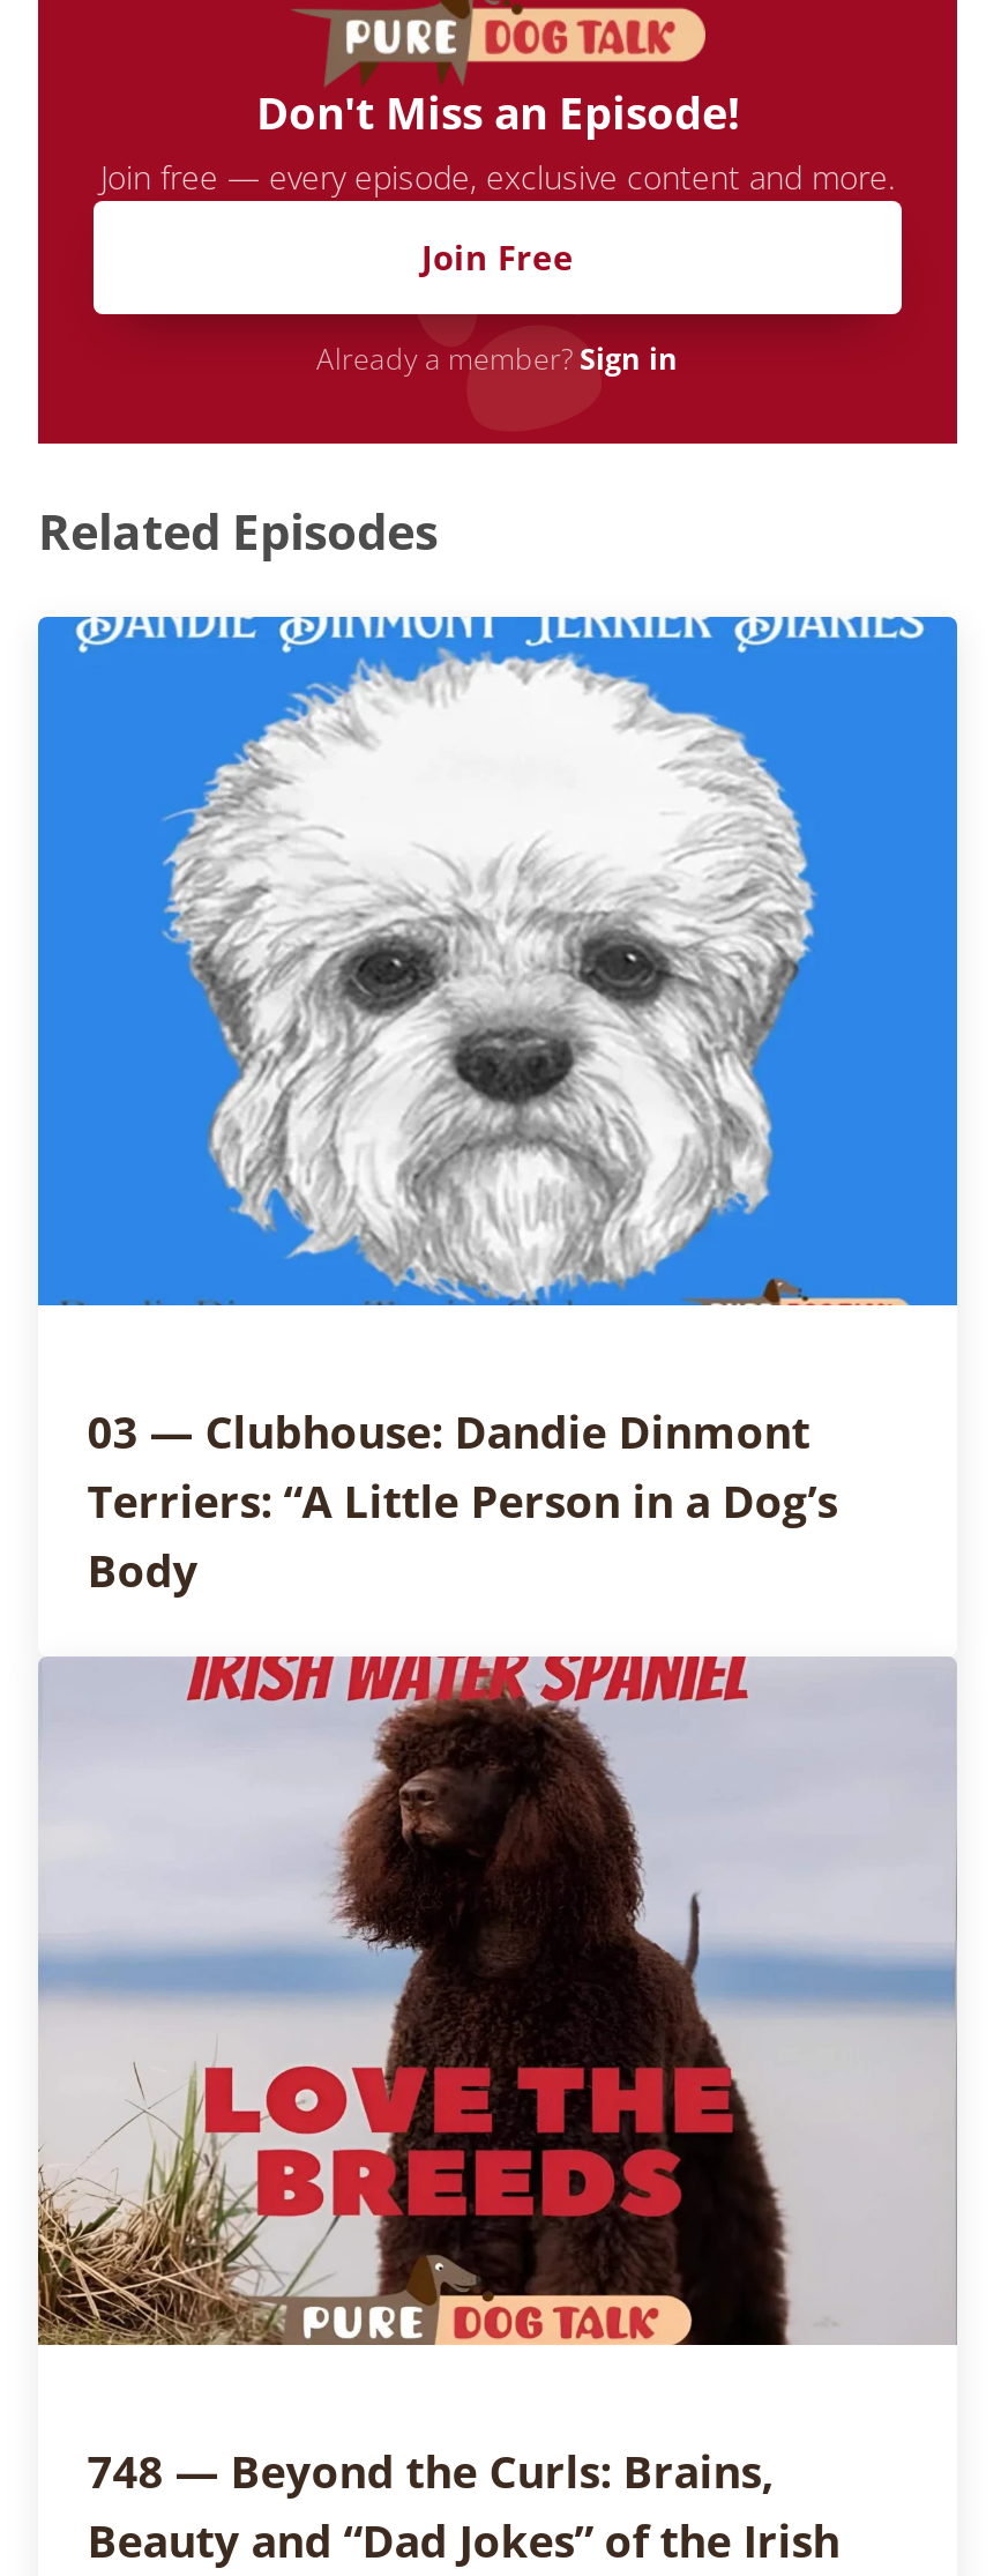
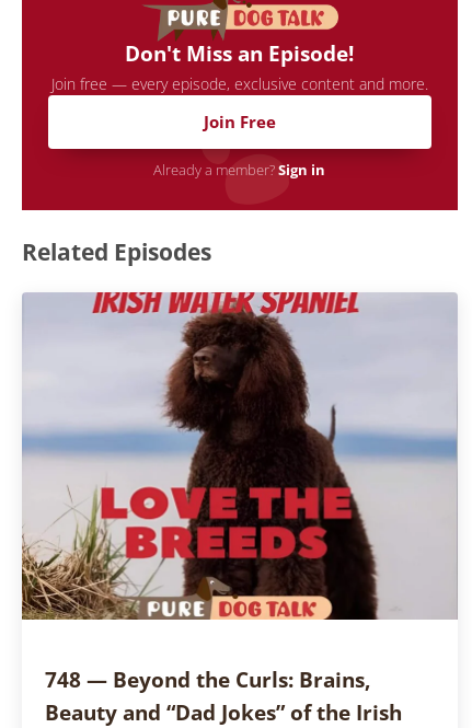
- [image]

- 03 — Clubhouse: Dandie Dinmont
- Terriers: “A Little Person in a Dog’s
- Body
